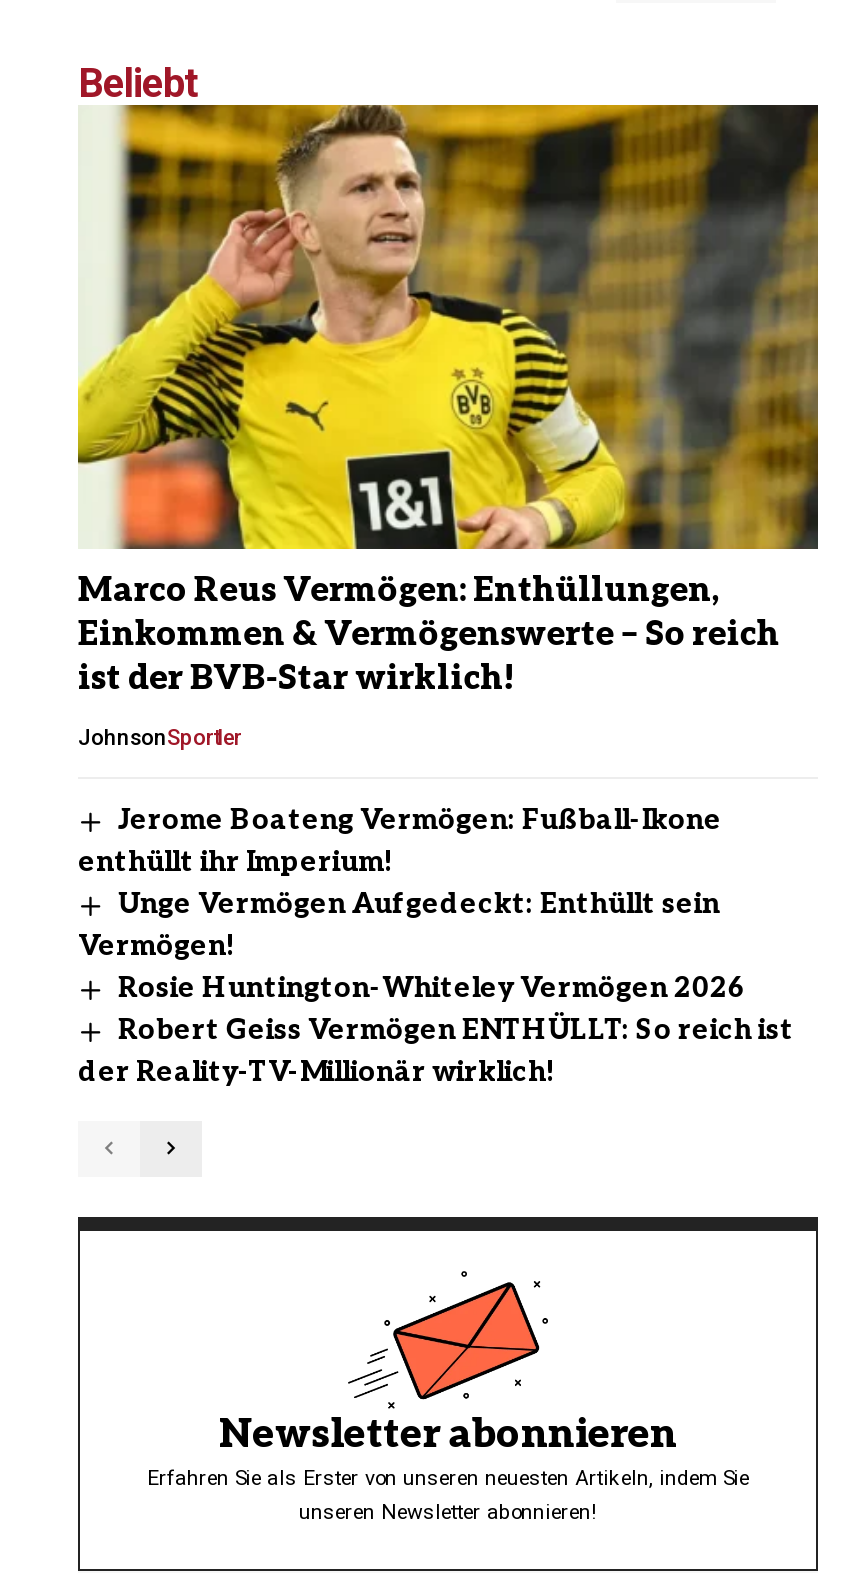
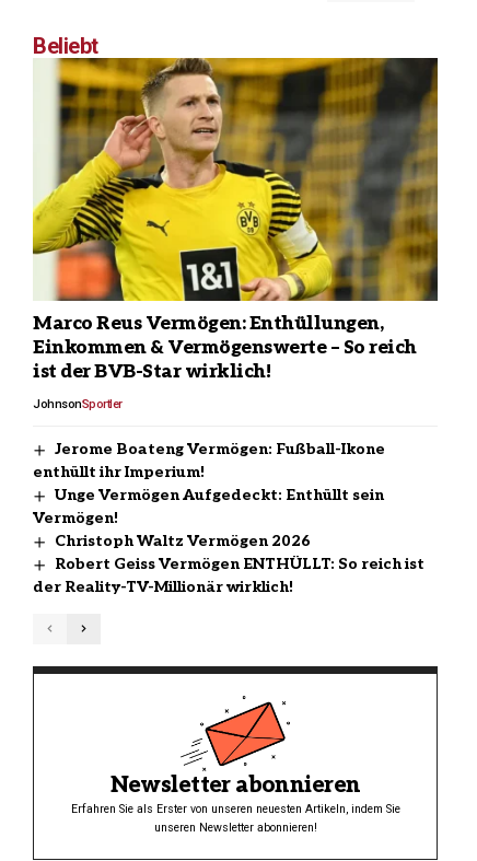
- Rosie Huntington-Whiteley Vermögen 2026
+ Christoph Waltz Vermögen 2026
